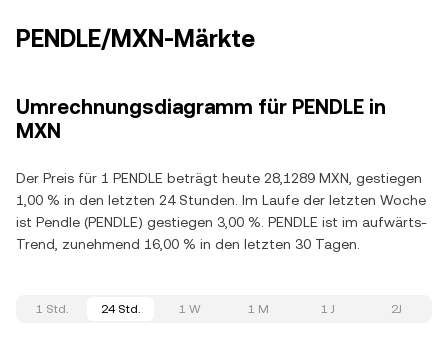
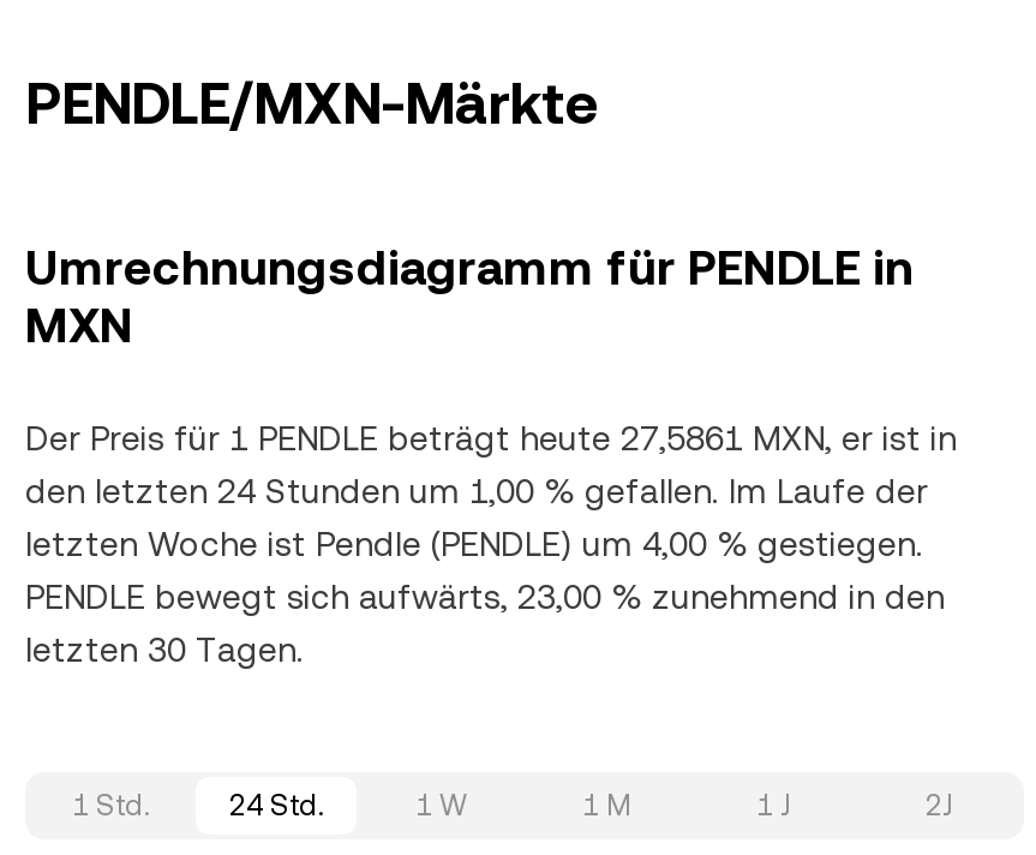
- Der Preis für 1 PENDLE beträgt heute 28,1289 MXN, gestiegen
- 1,00 % in den letzten 24 Stunden. Im Laufe der letzten Woche
- ist Pendle (PENDLE) gestiegen 3,00 %. PENDLE ist im aufwärts-
- Trend, zunehmend 16,00 % in den letzten 30 Tagen.
+ Der Preis für 1 PENDLE beträgt heute 27,5861 MXN, er ist in
+ den letzten 24 Stunden um 1,00 % gefallen. Im Laufe der
+ letzten Woche ist Pendle (PENDLE) um 4,00 % gestiegen.
+ PENDLE bewegt sich aufwärts, 23,00 % zunehmend in den
+ letzten 30 Tagen.
